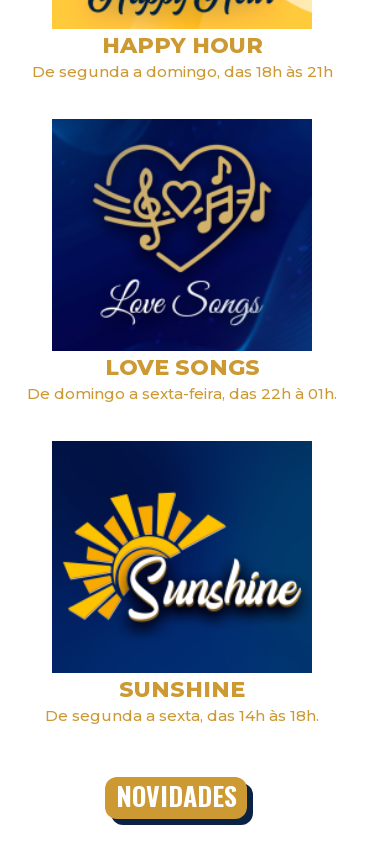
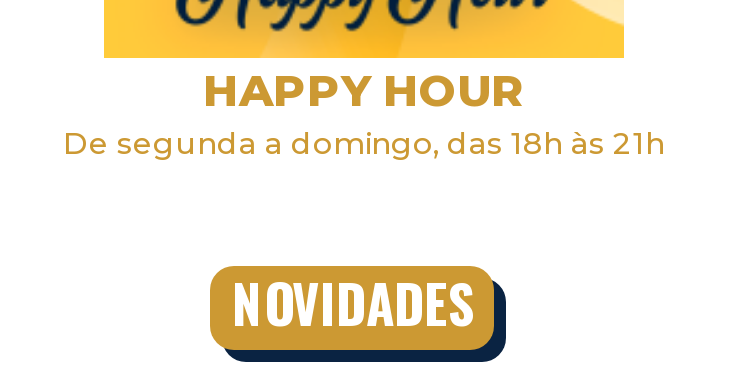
- [image]
- LOVE SONGS
- De domingo a sexta-feira, das 22h à 01h.

- [image]
- SUNSHINE
- De segunda a sexta, das 14h às 18h.
